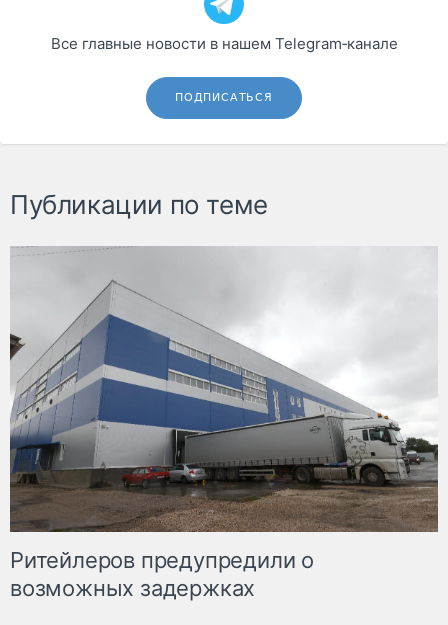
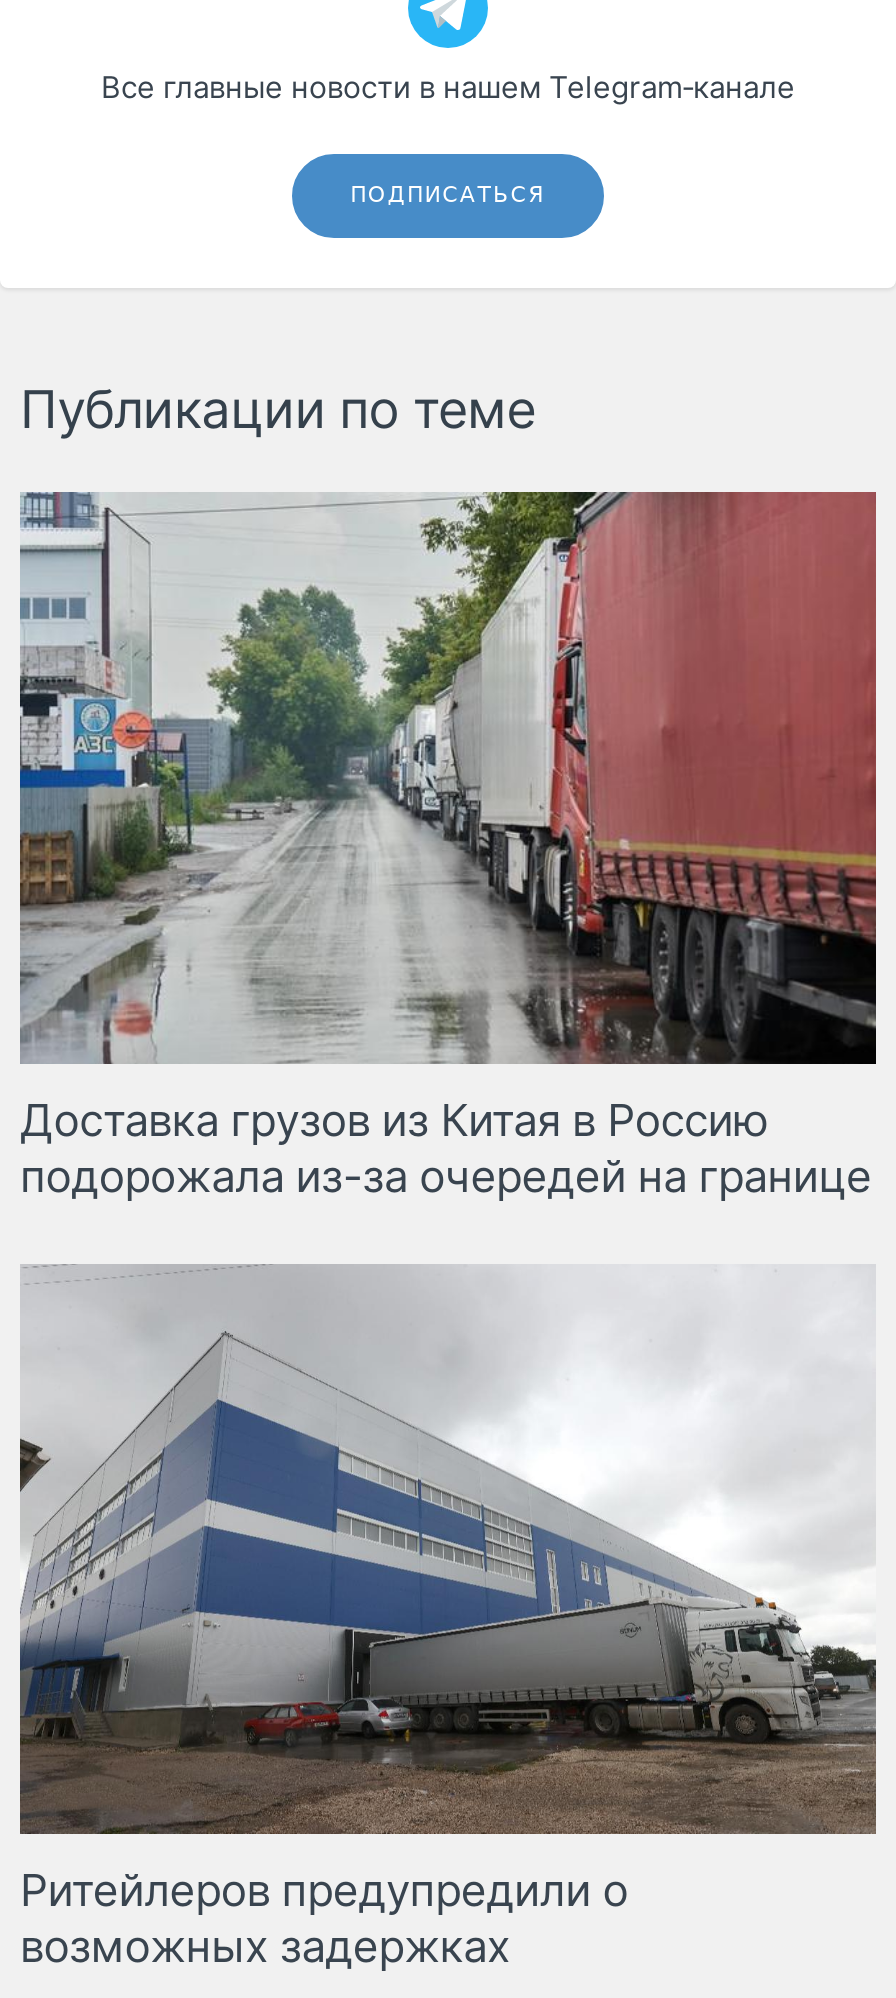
+ [image]
+ Доставка грузов из Китая в Россию
+ подорожала из-за очередей на границе
